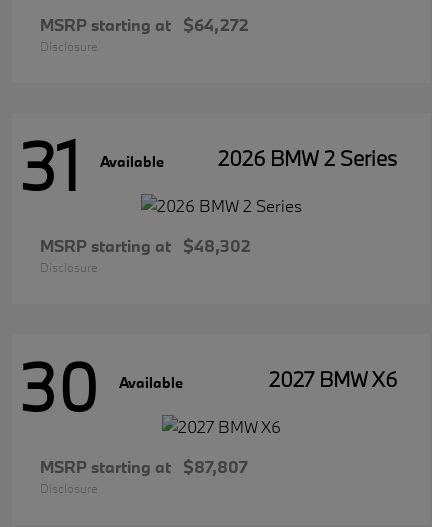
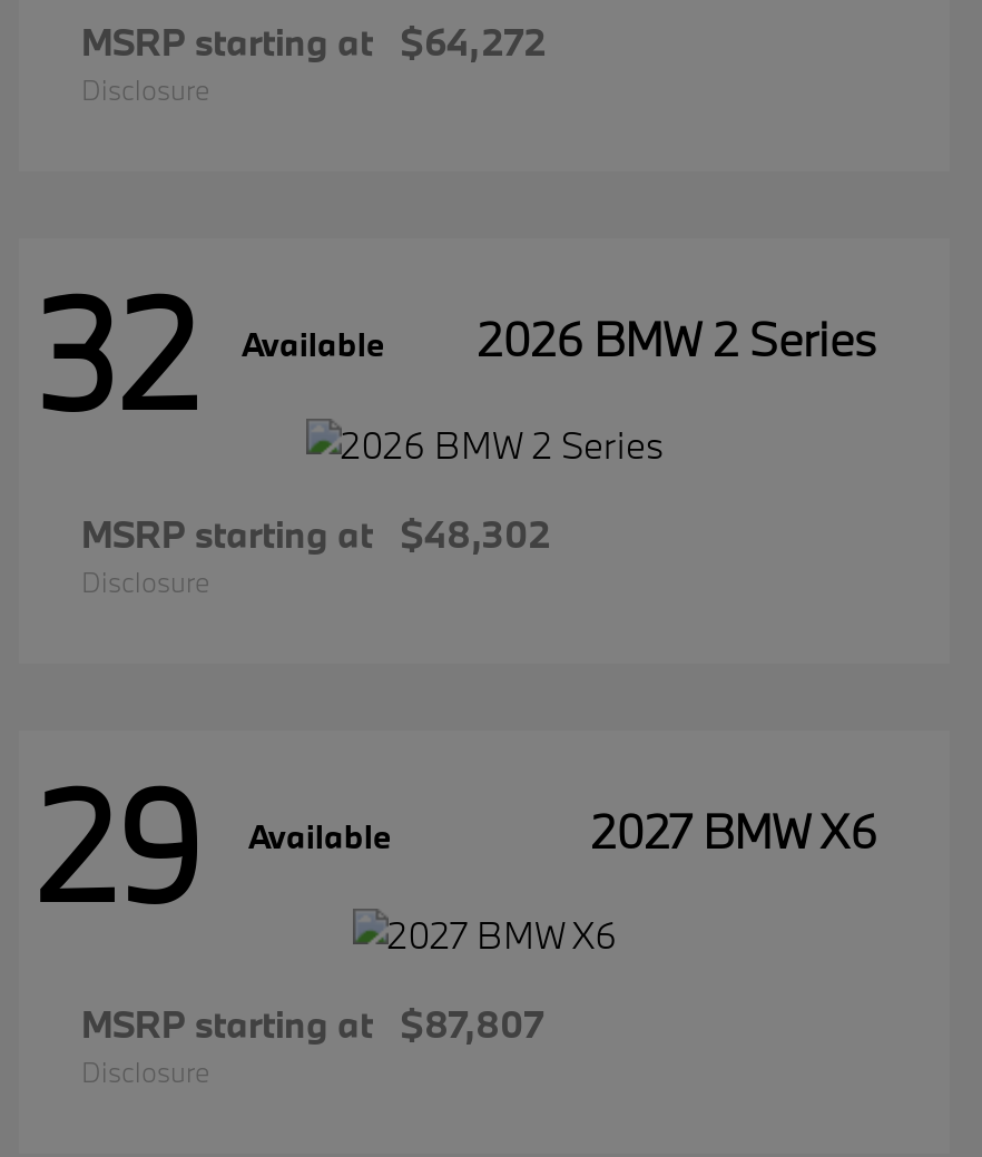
- 31 Available
+ 32 Available

- 30 Available
+ 29 Available
